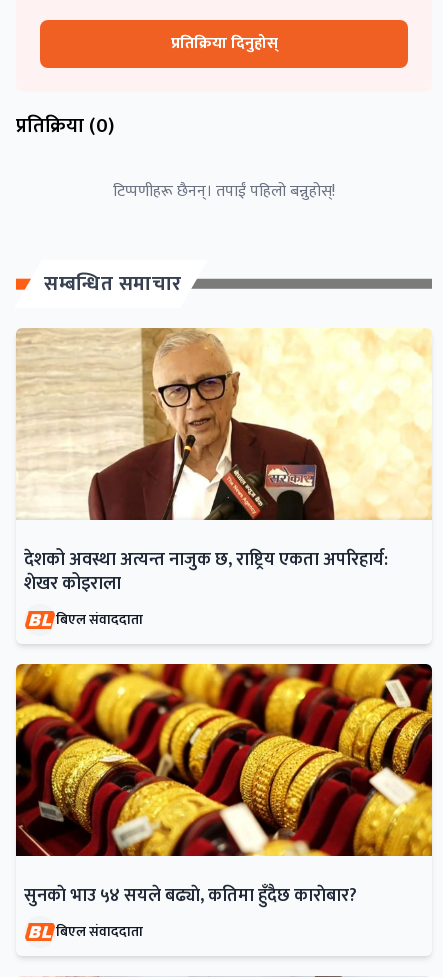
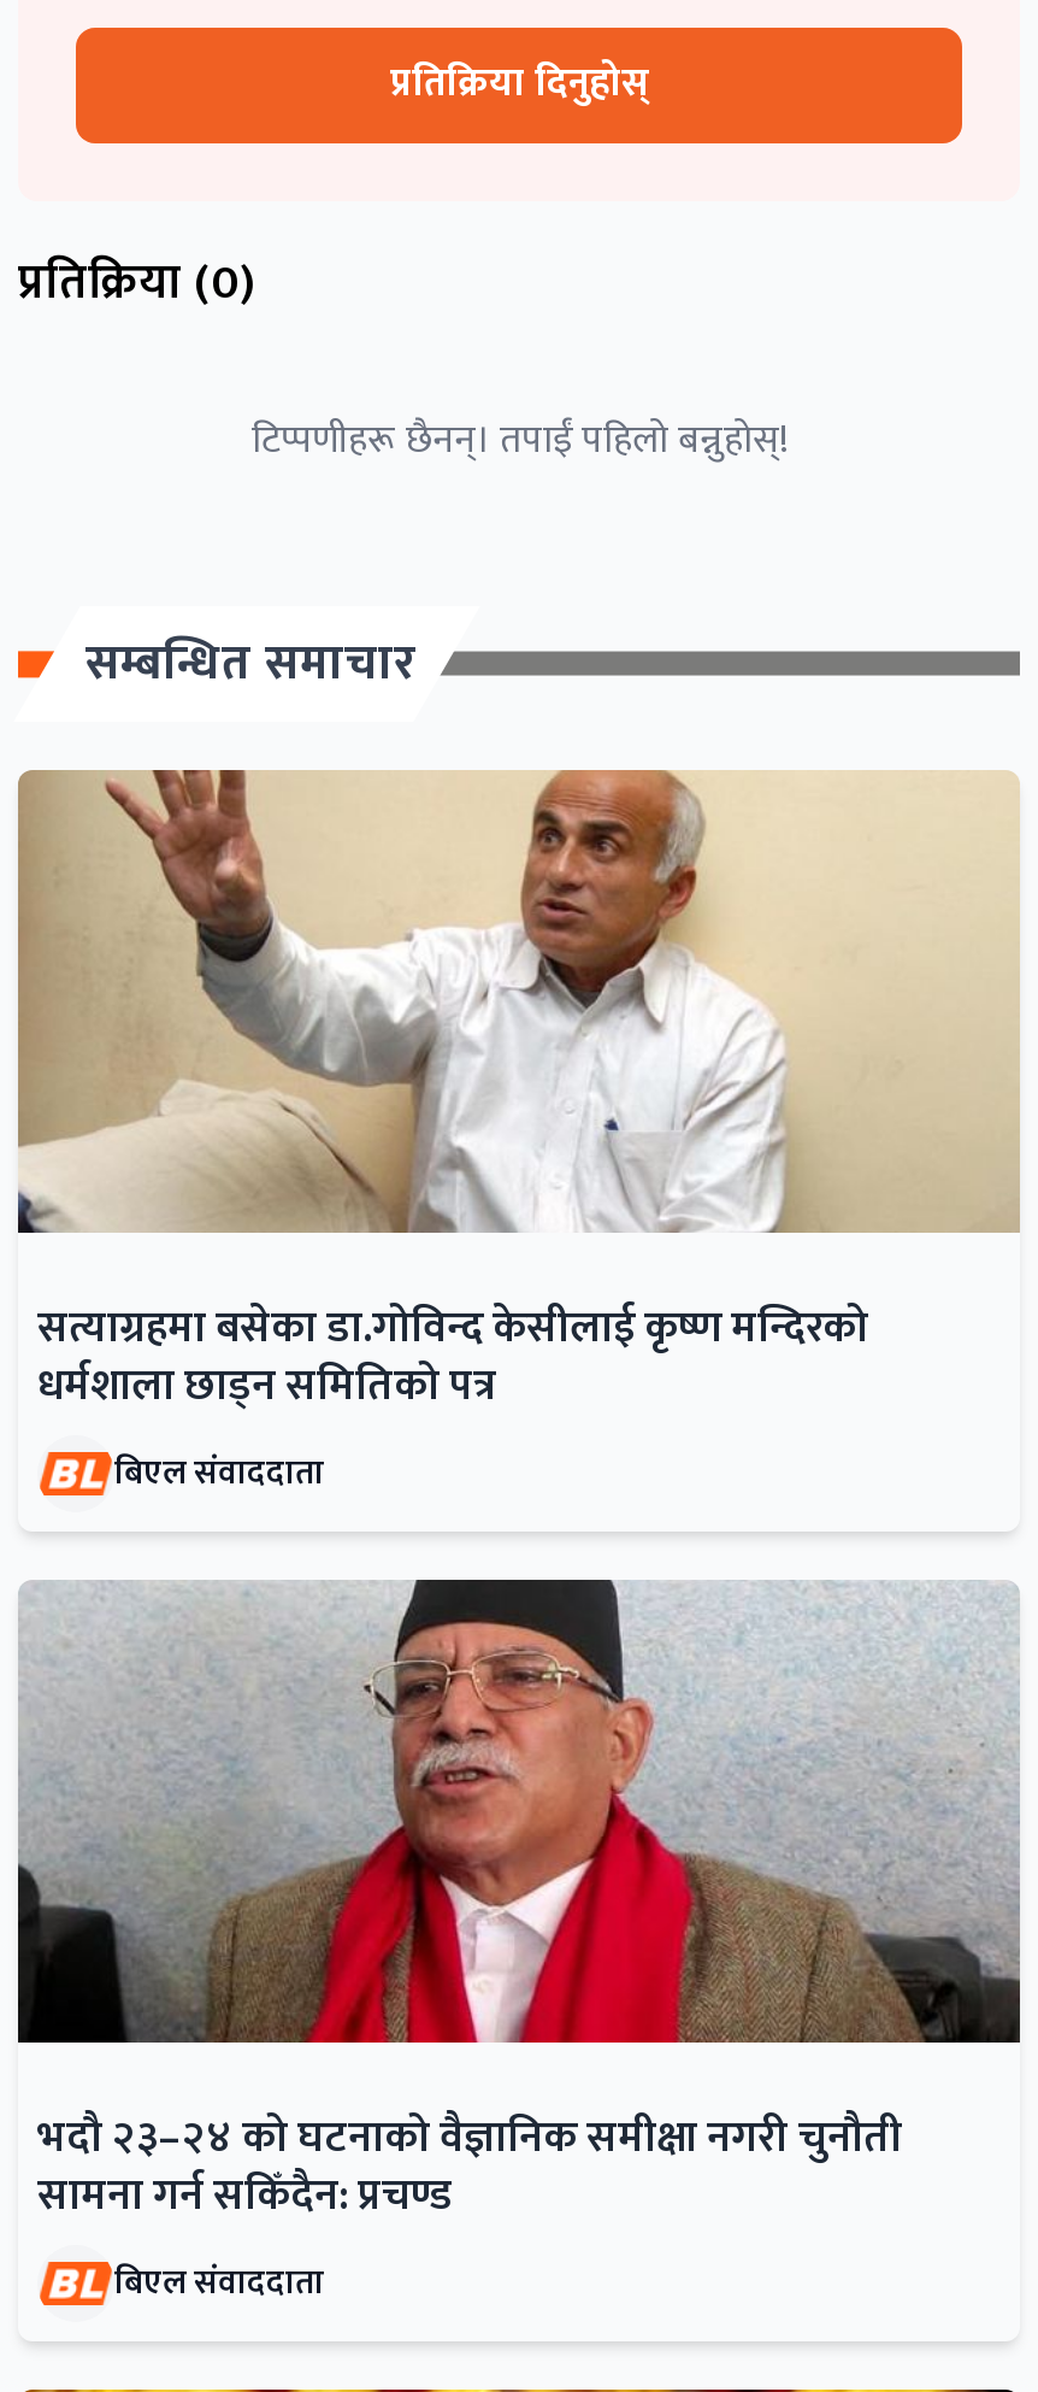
- [image]
- देशको अवस्था अत्यन्त नाजुक छ, राष्ट्रिय एकता अपरिहार्य:
- शेखर कोइराला
+ [image]
+ सत्याग्रहमा बसेका डा.गोविन्द केसीलाई कृष्ण मन्दिरको
+ धर्मशाला छाड्न समितिको पत्र

- [image]
- सुनकाे भाउ ५४ सयले बढ्याे, कतिमा हुँदैछ काराेबार?
+ [image]
+ भदौ २३–२४ को घटनाको वैज्ञानिक समीक्षा नगरी चुनौती
+ सामना गर्न सकिँदैन: प्रचण्ड
